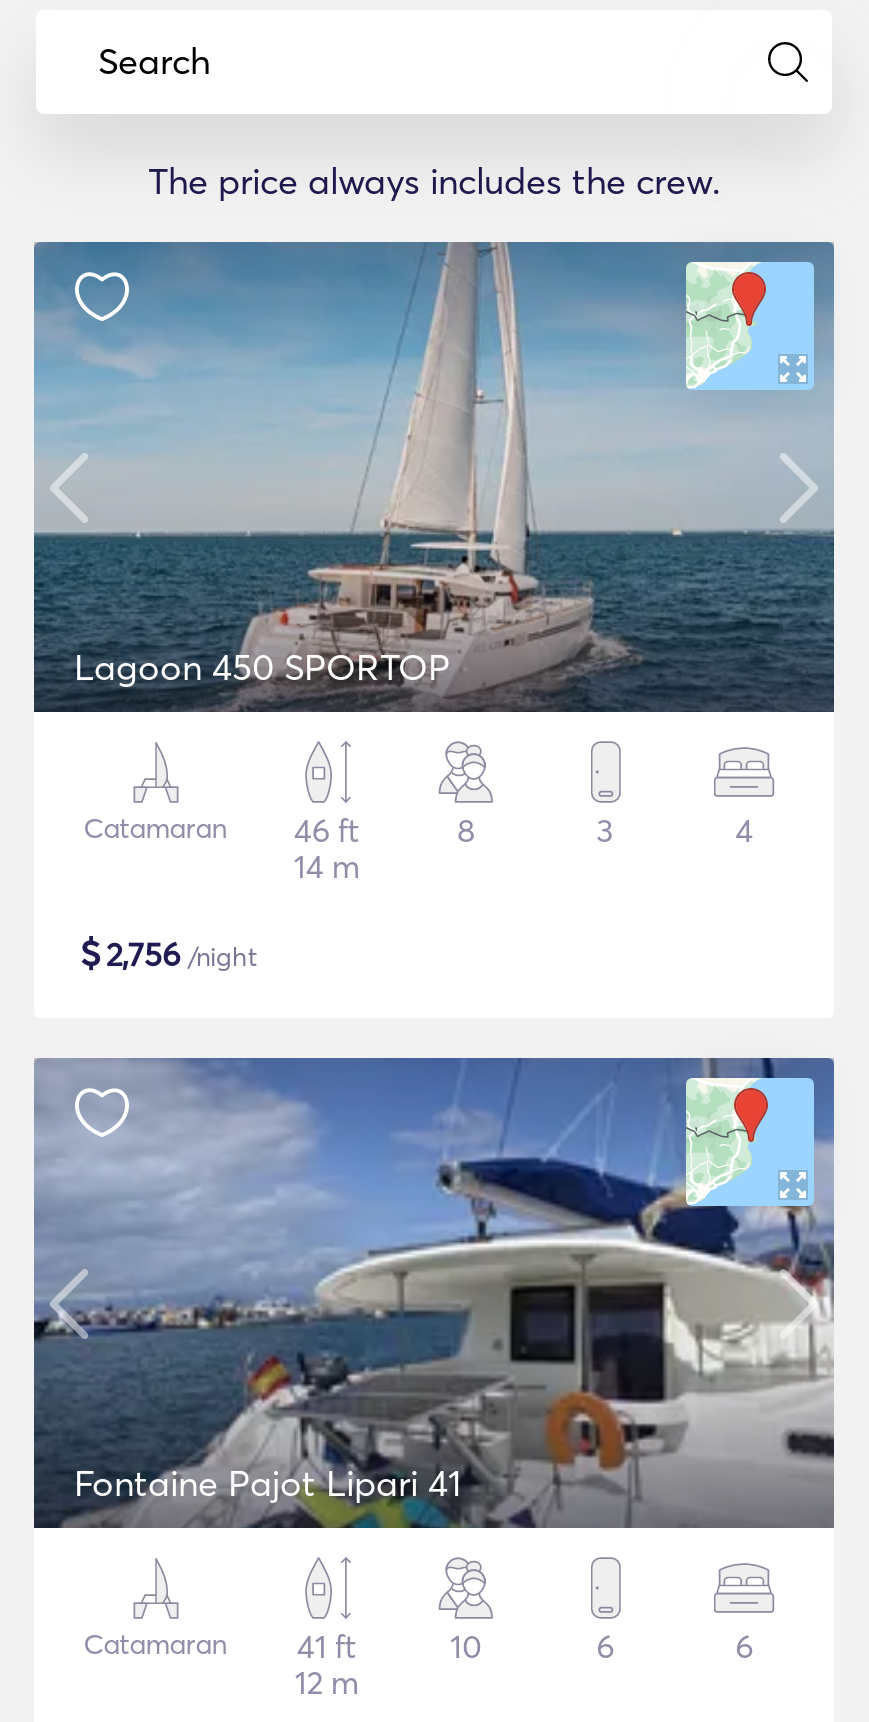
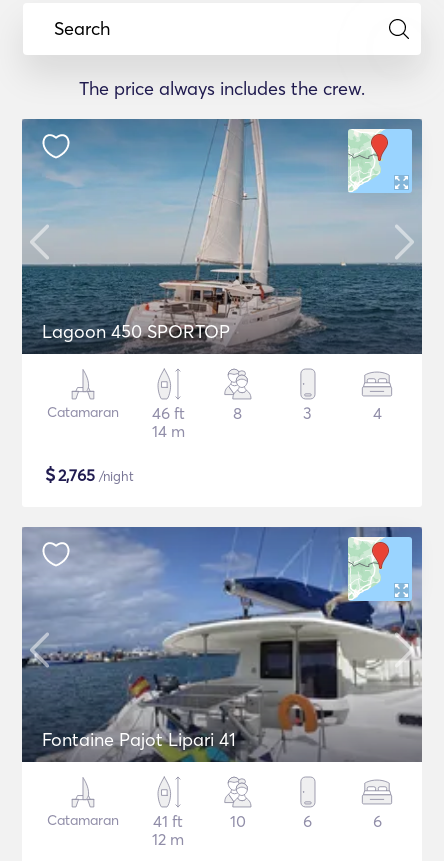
- $2,756 /night
+ $2,765 /night
